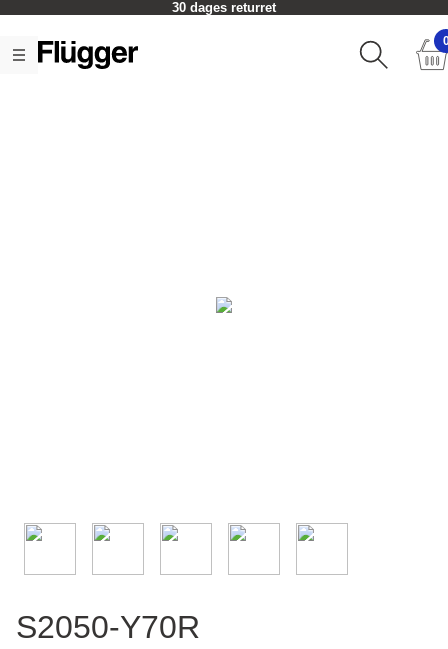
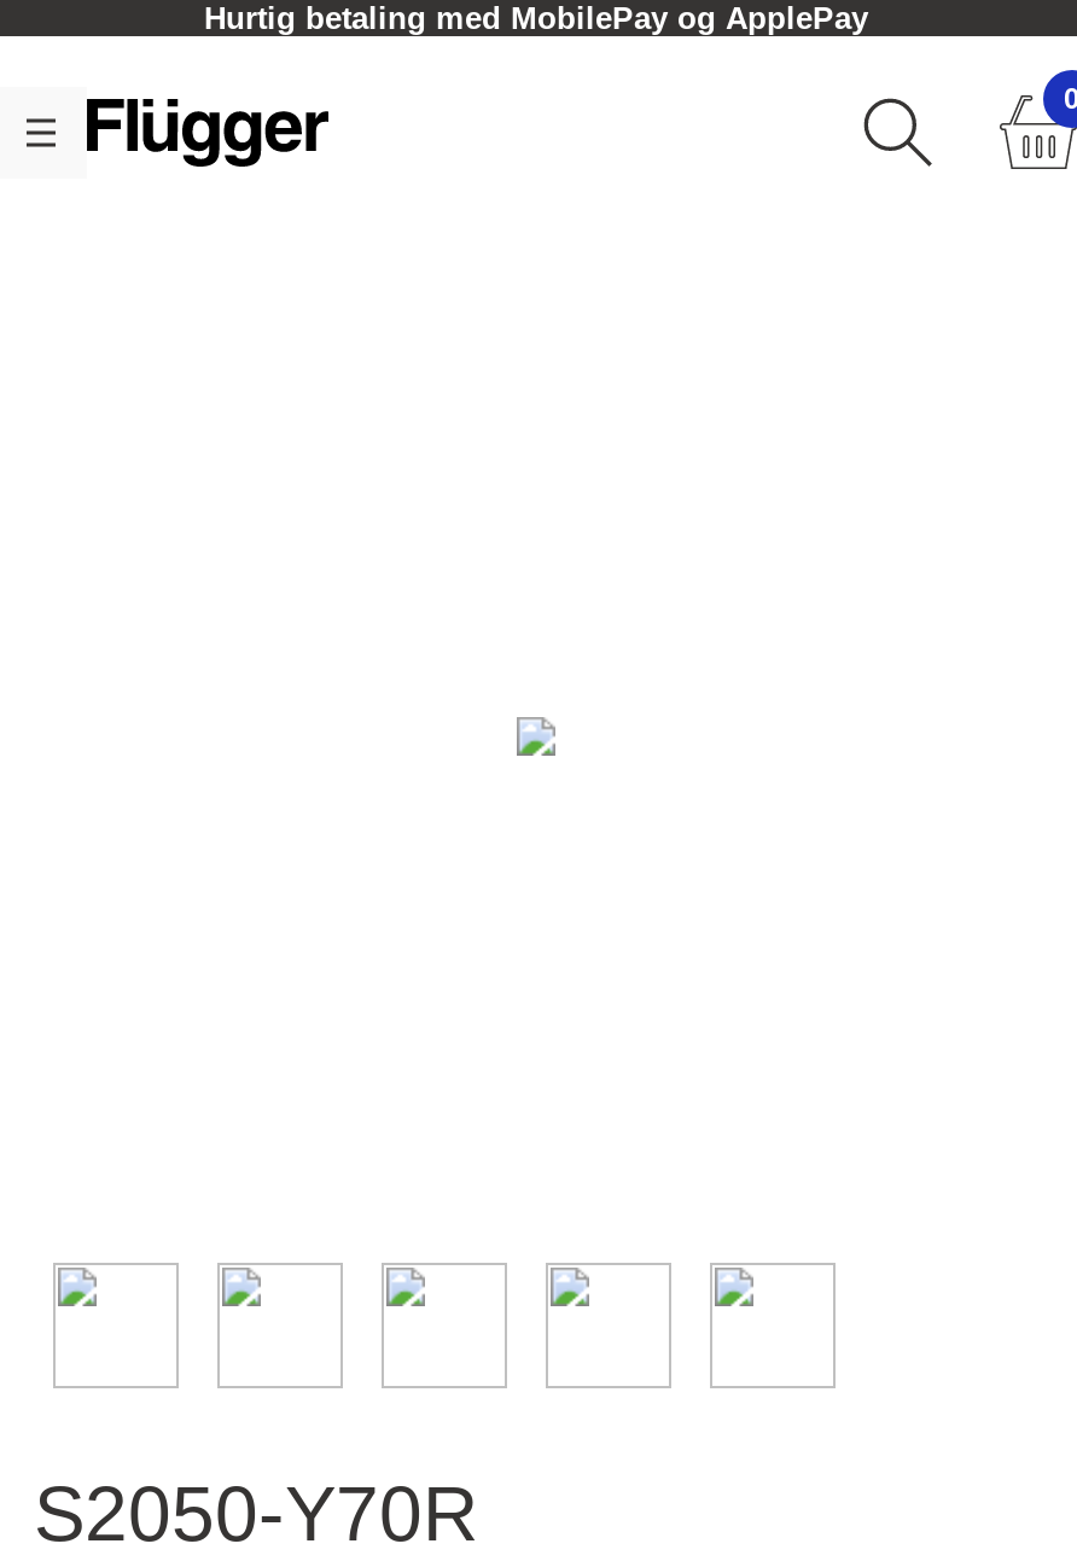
- 30 dages returret
+ Hurtig betaling med MobilePay og ApplePay
